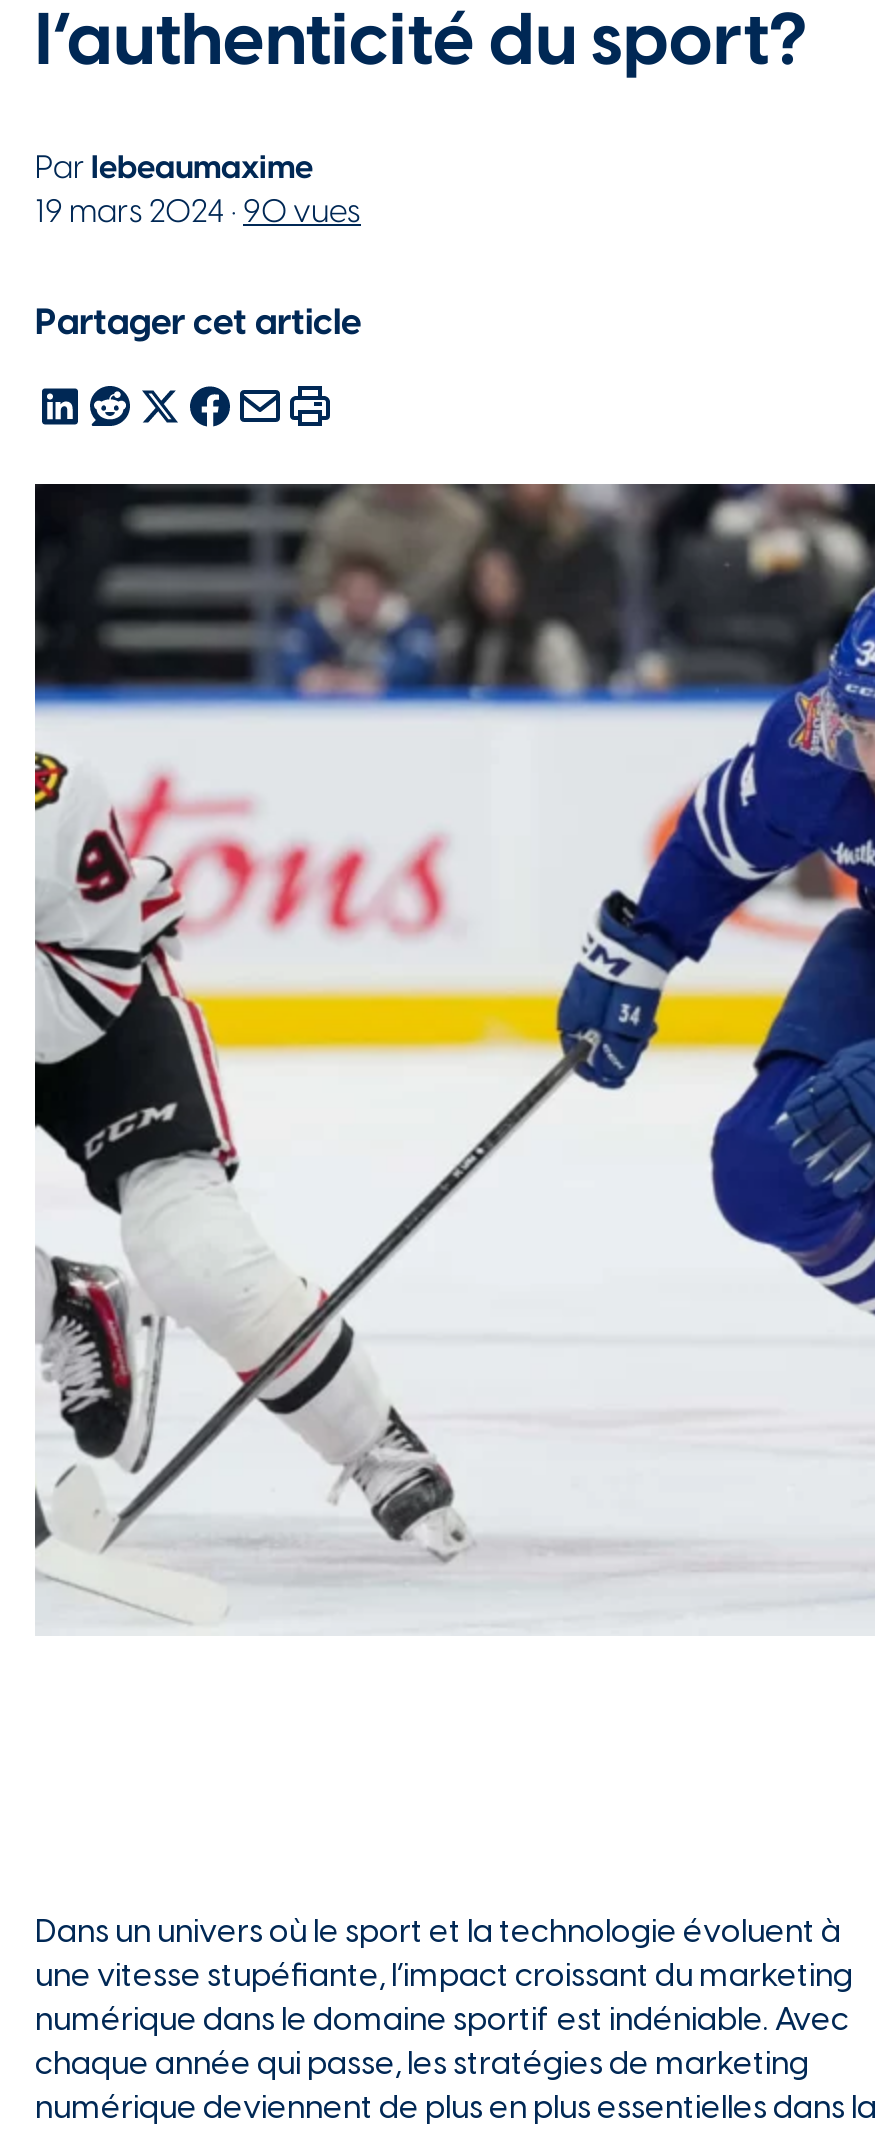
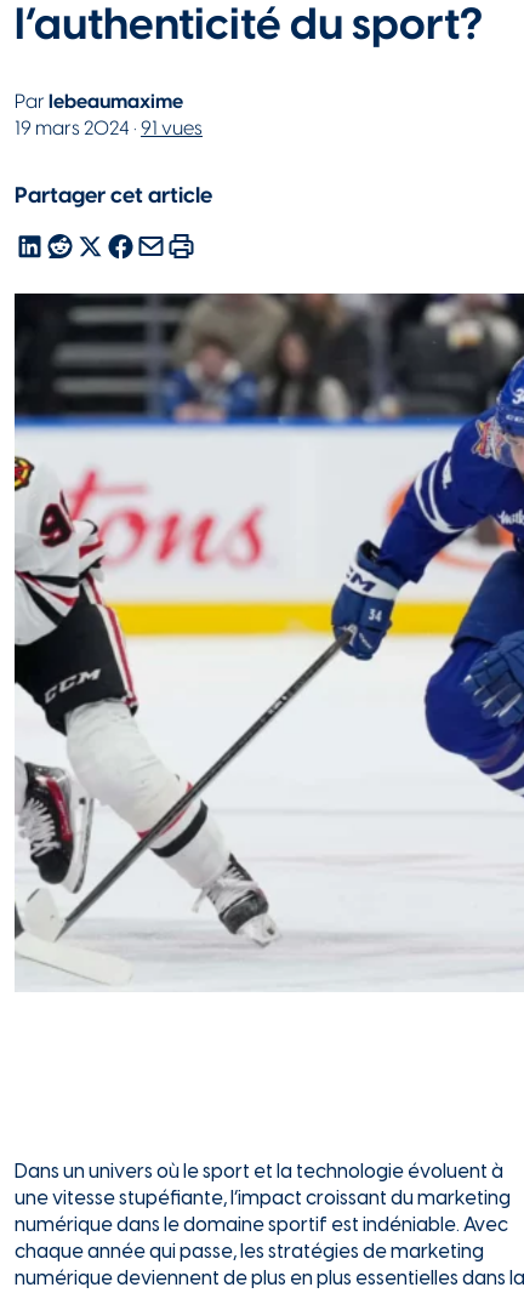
- 19 mars 2024 · 90 vues
+ 19 mars 2024 · 91 vues
